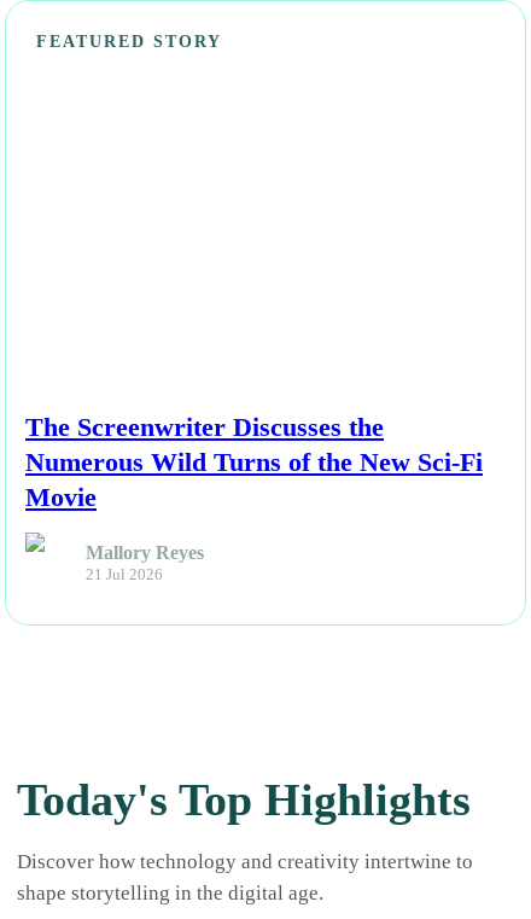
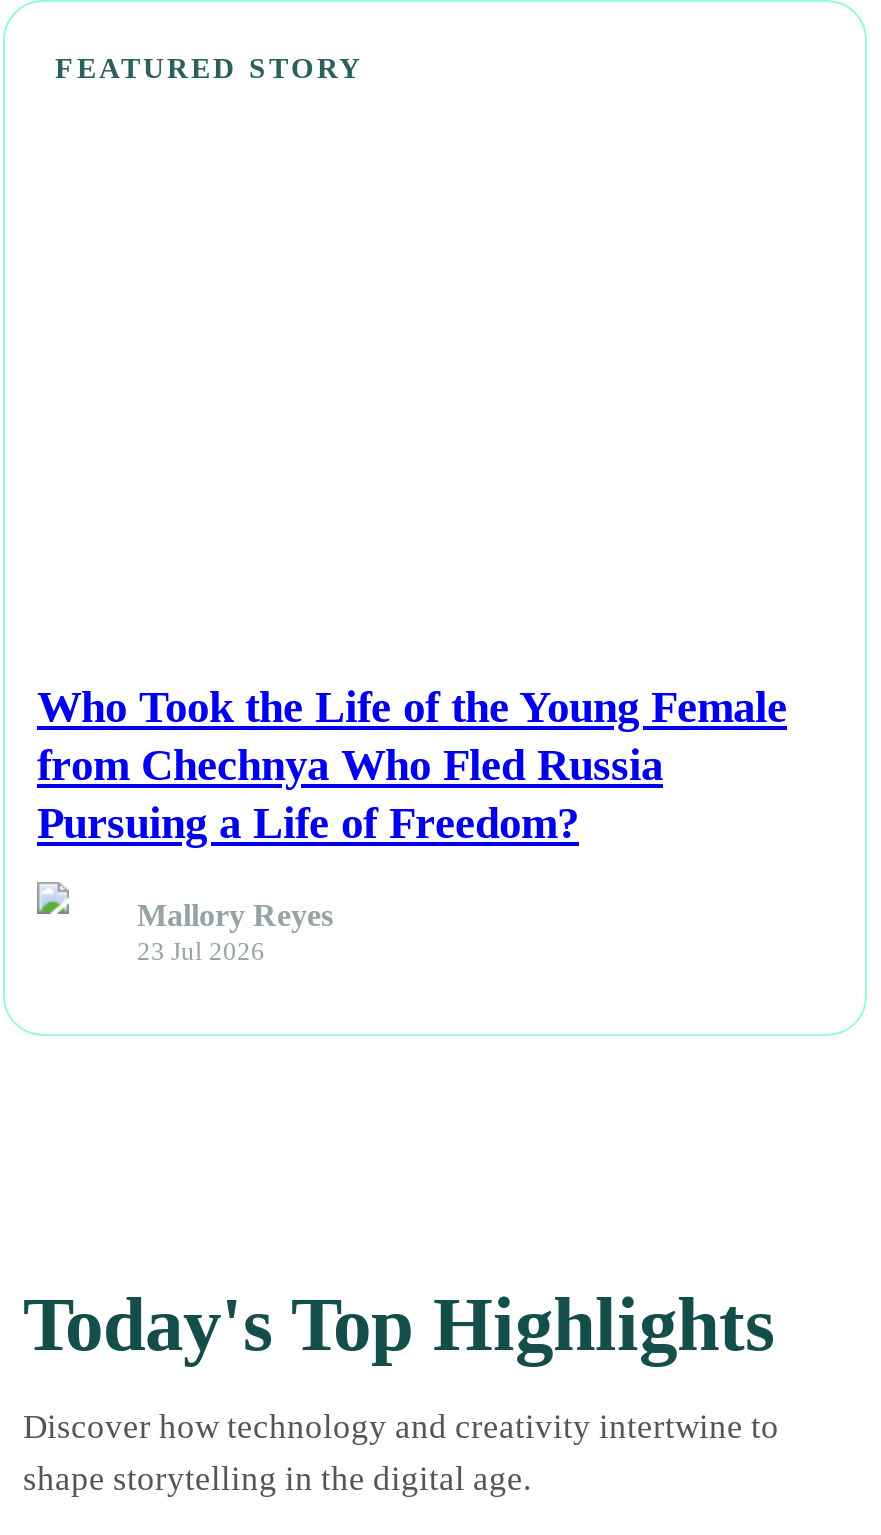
- The Screenwriter Discusses the
- Numerous Wild Turns of the New Sci-Fi
- Movie
+ Who Took the Life of the Young Female
+ from Chechnya Who Fled Russia
+ Pursuing a Life of Freedom?

- 21 Jul 2026
+ 23 Jul 2026
